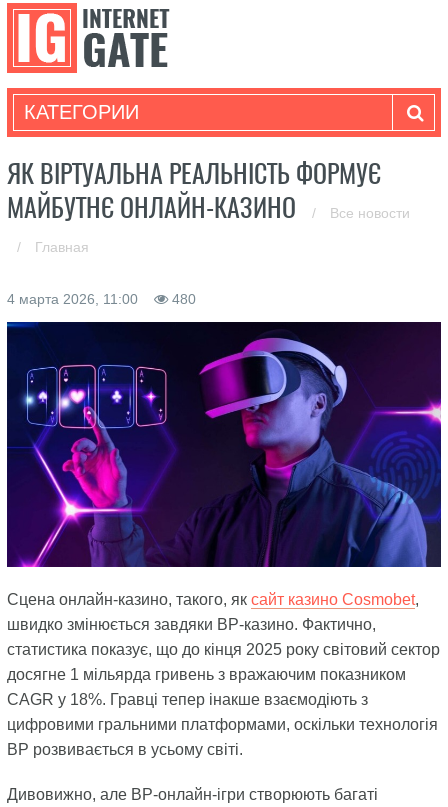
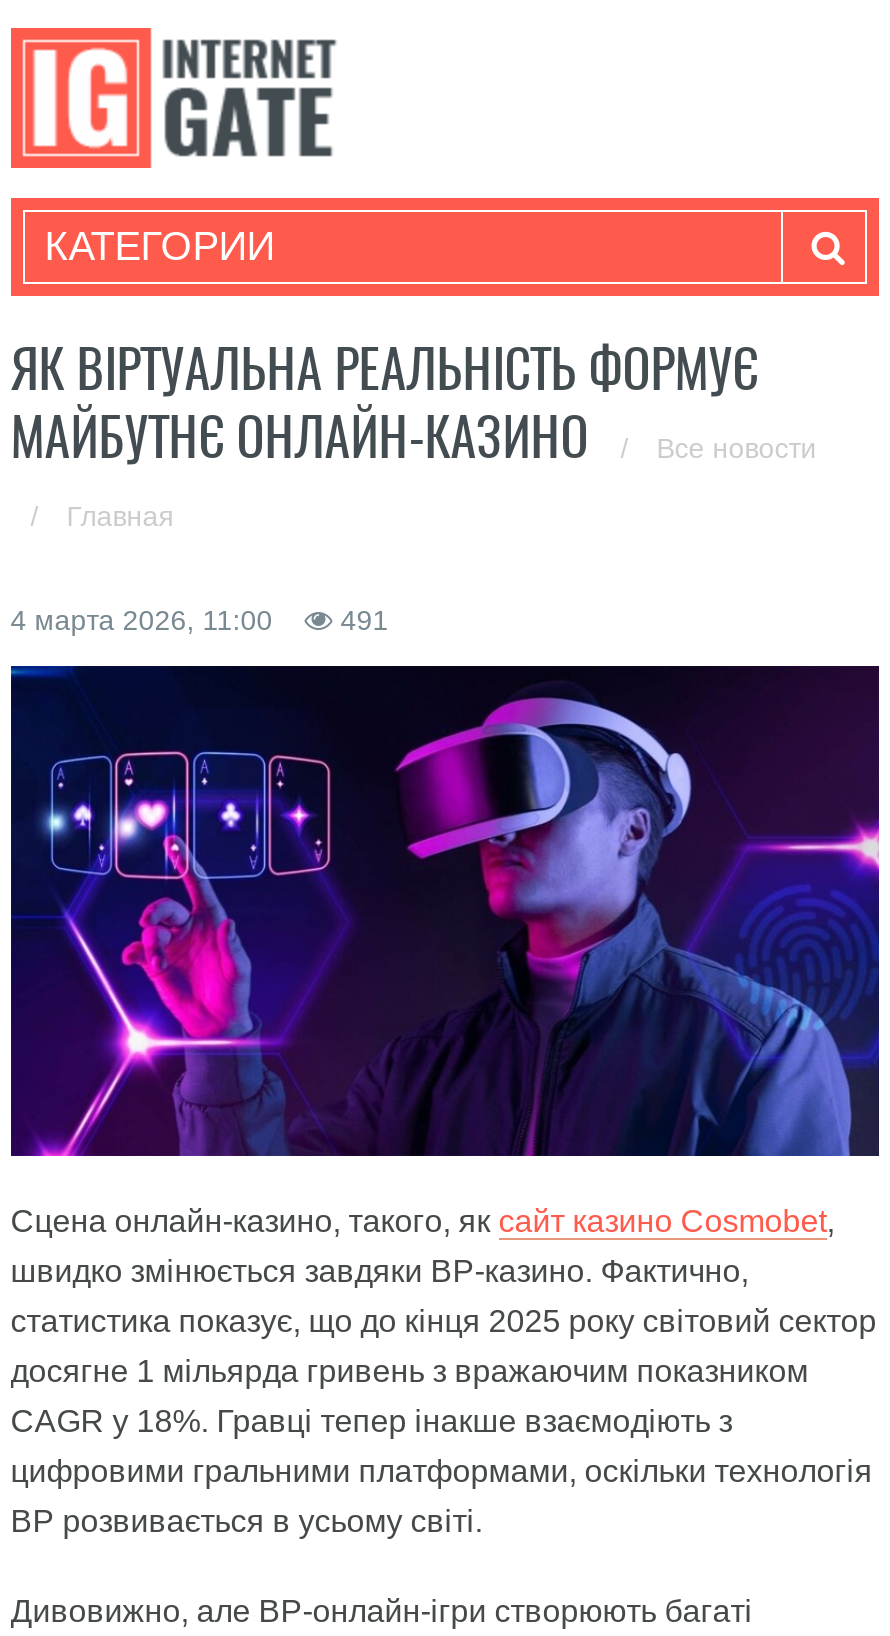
- 4 марта 2026, 11:00 480
+ 4 марта 2026, 11:00 491
